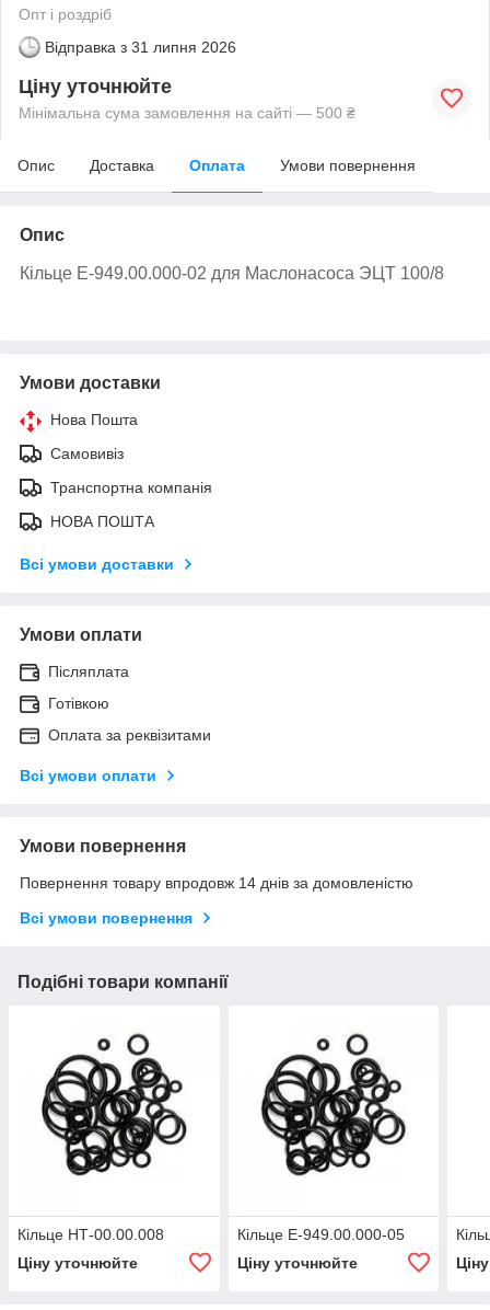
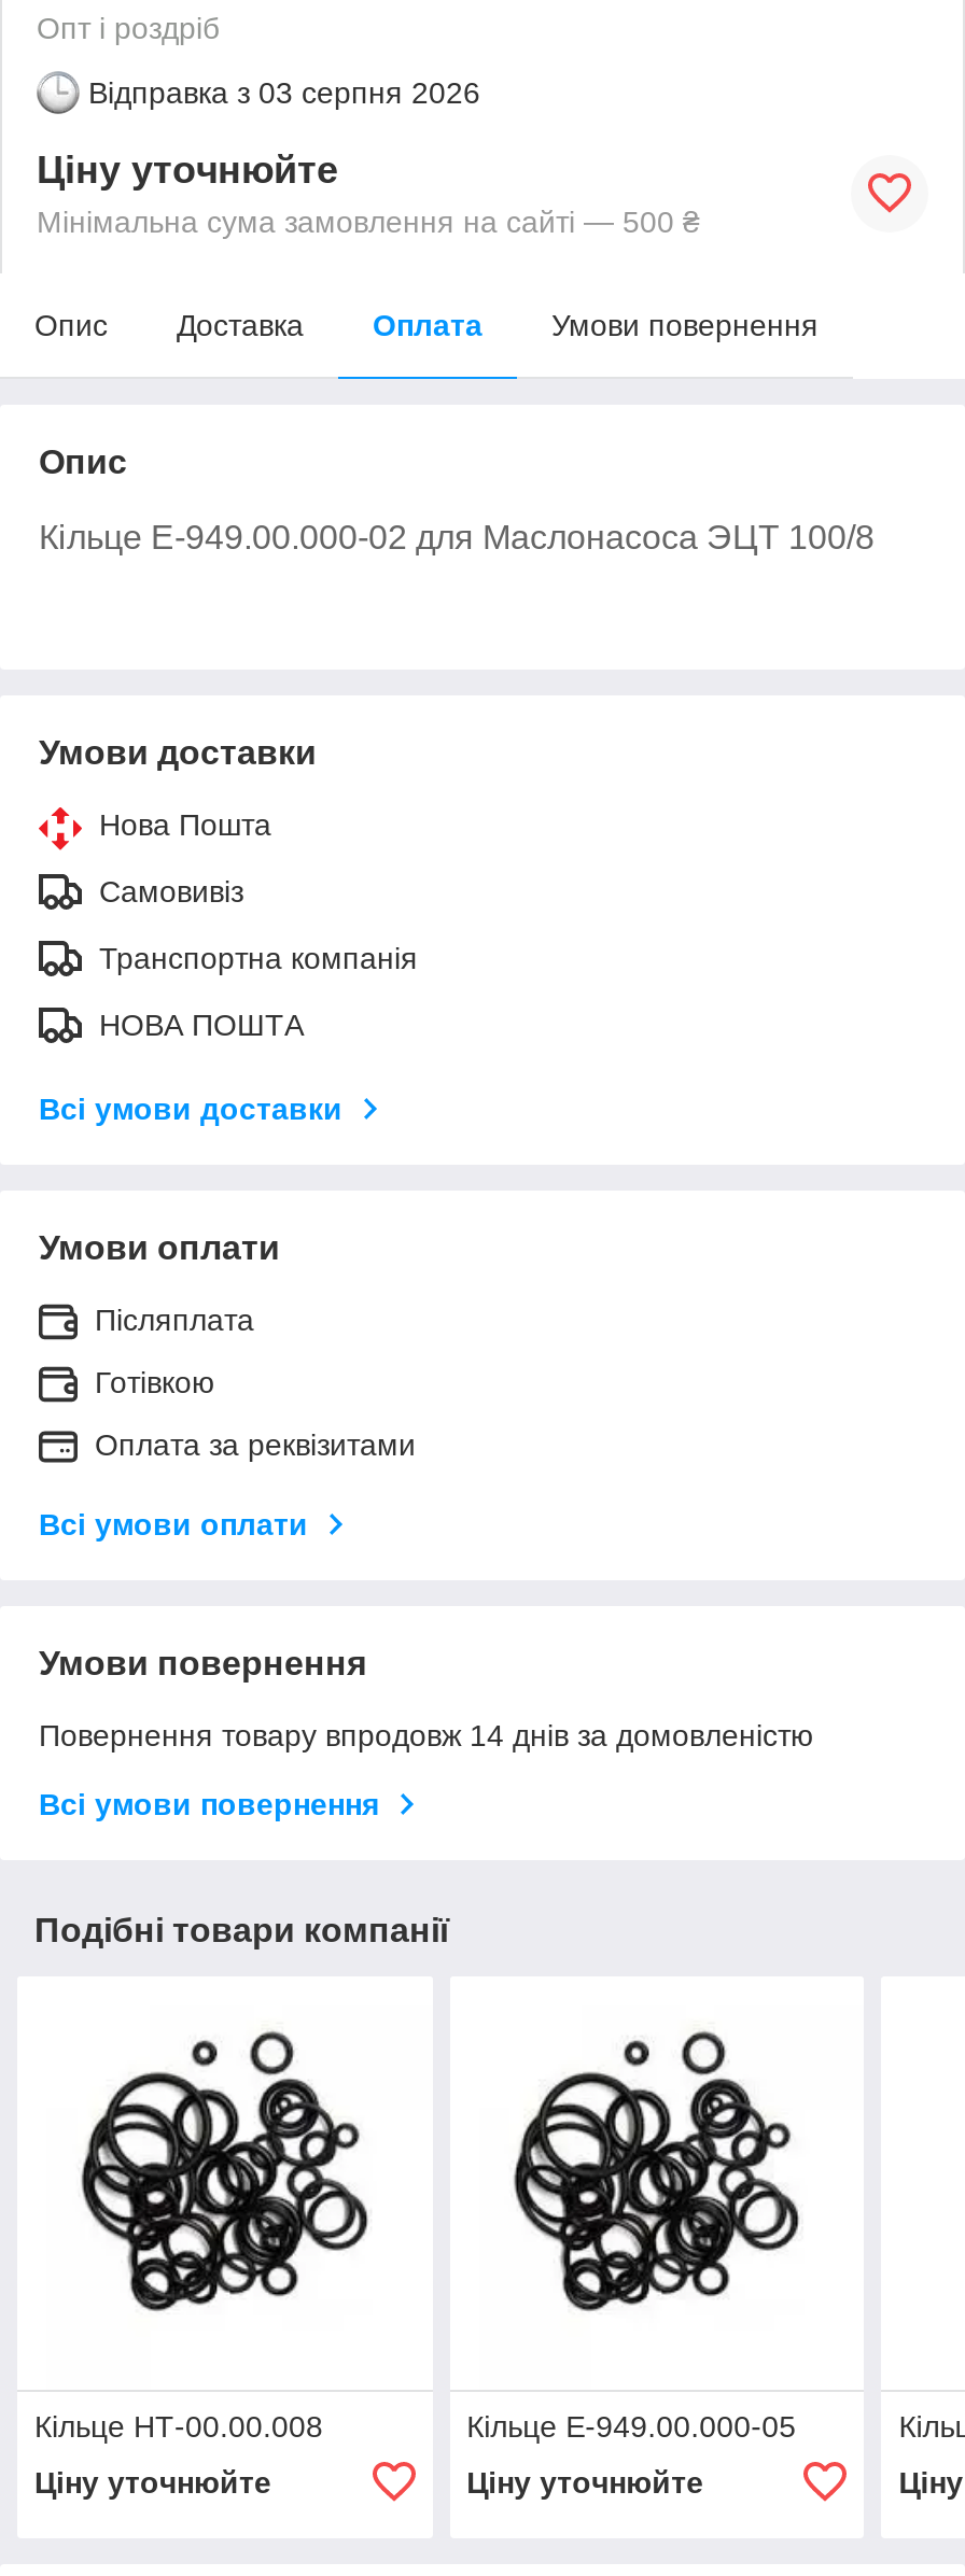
- Відправка з 31 липня 2026
+ Відправка з 03 серпня 2026
